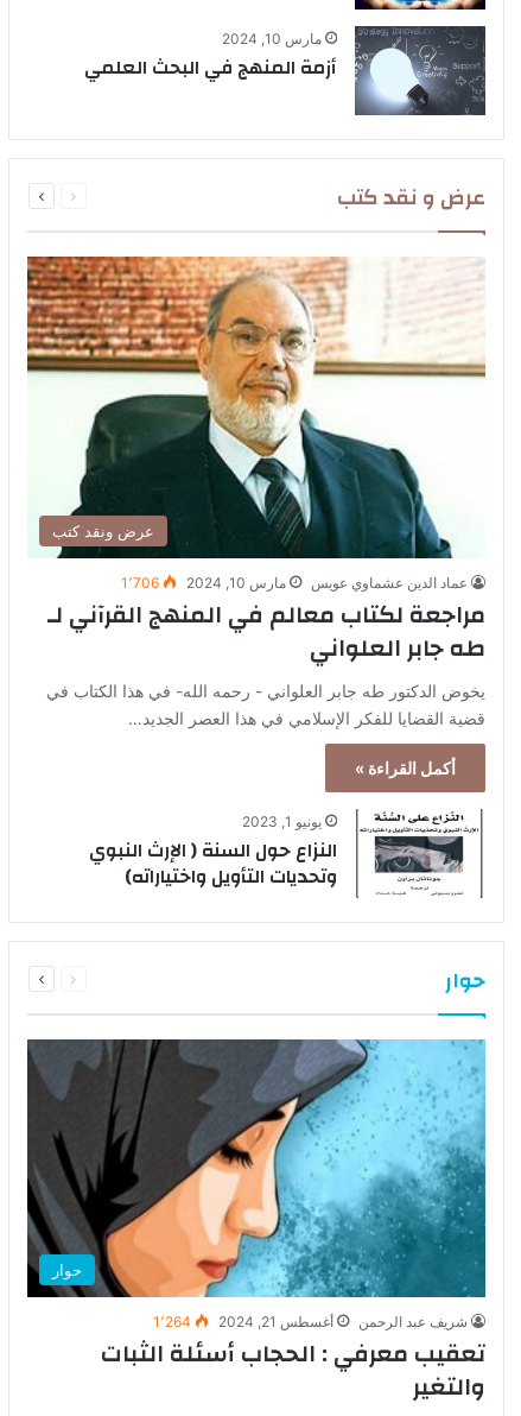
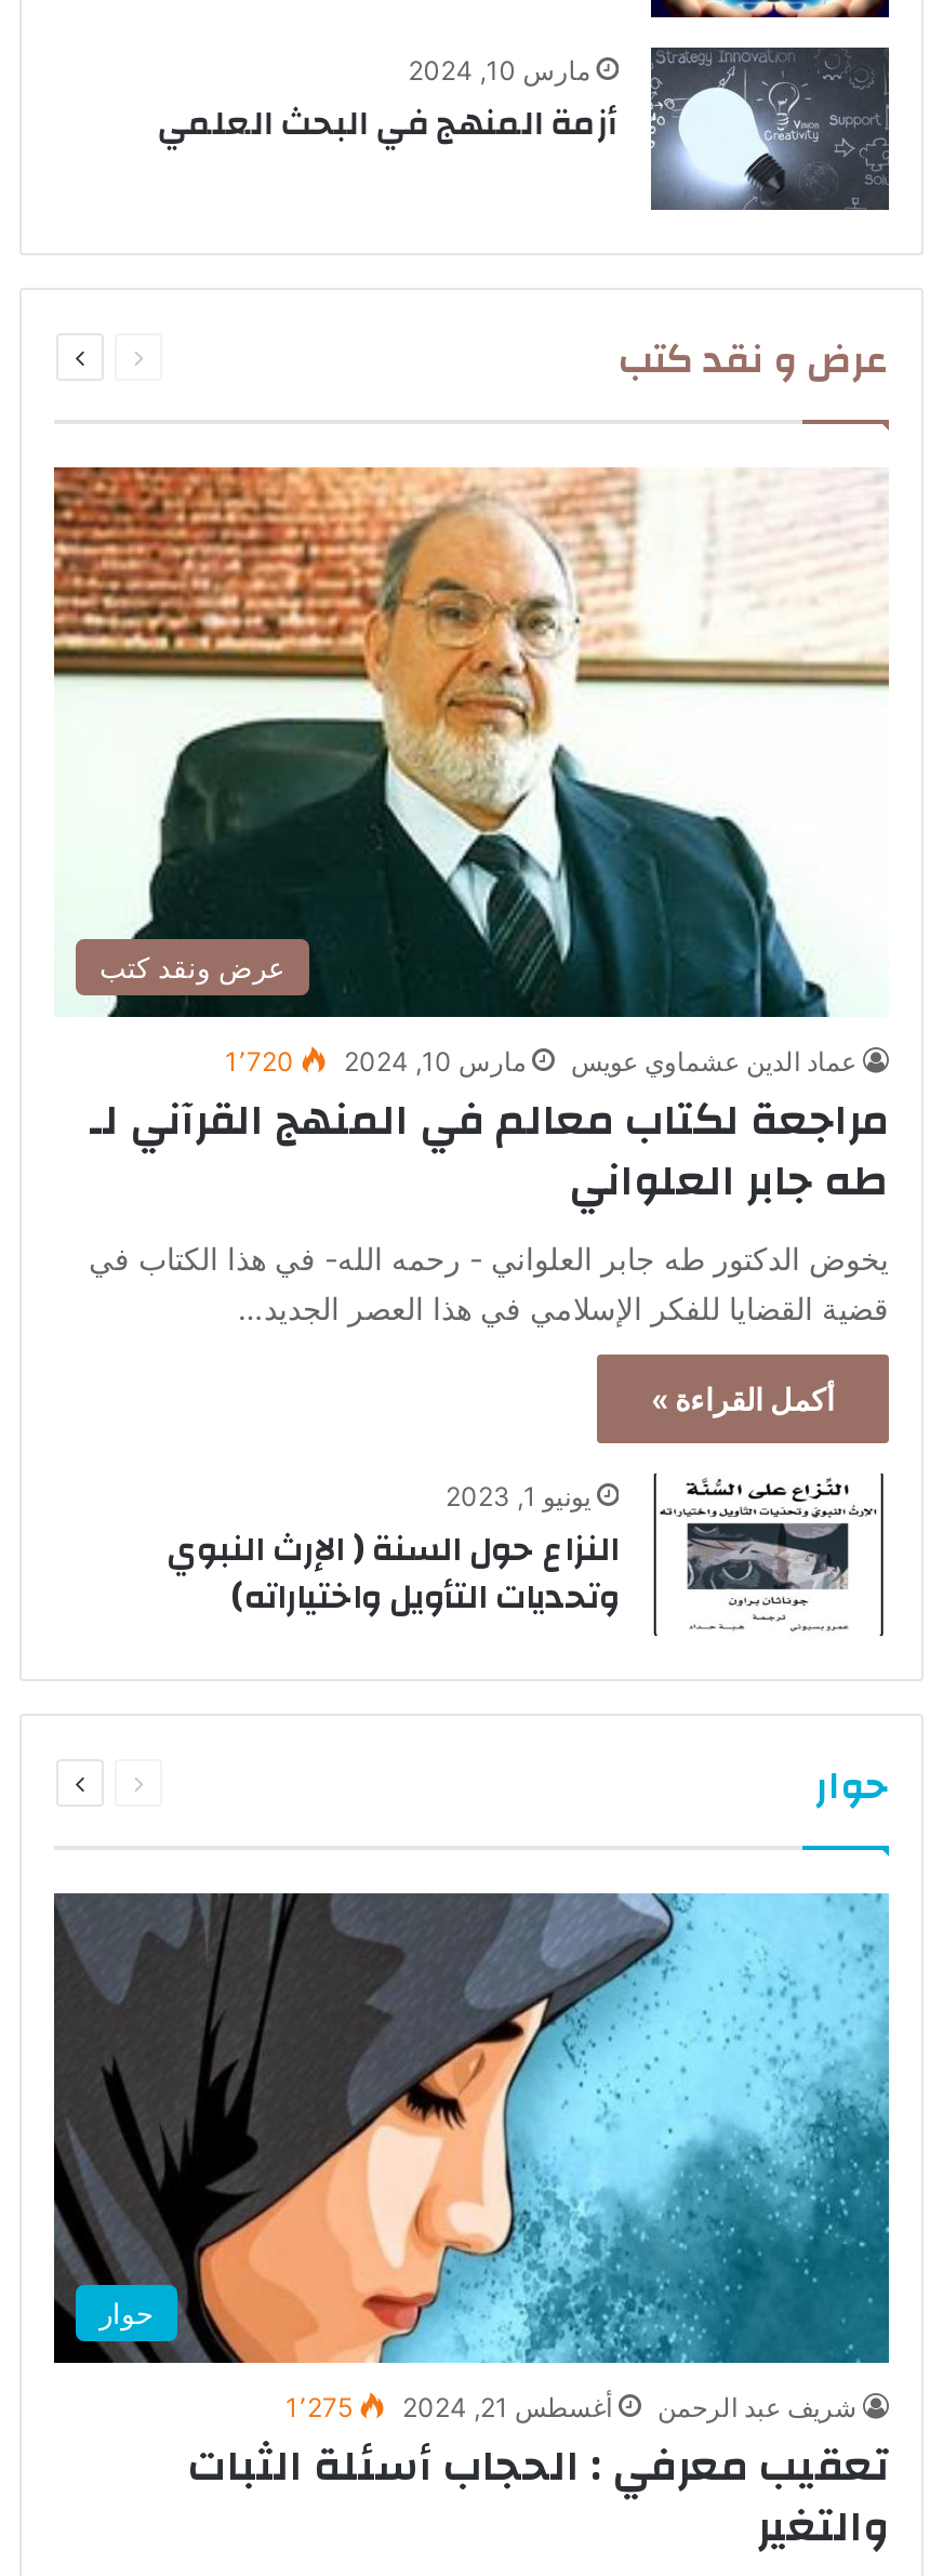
- 1٬706
+ 1٬720

- 1٬264
+ 1٬275
